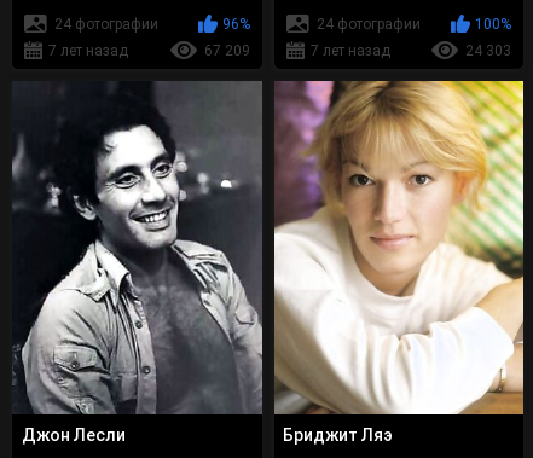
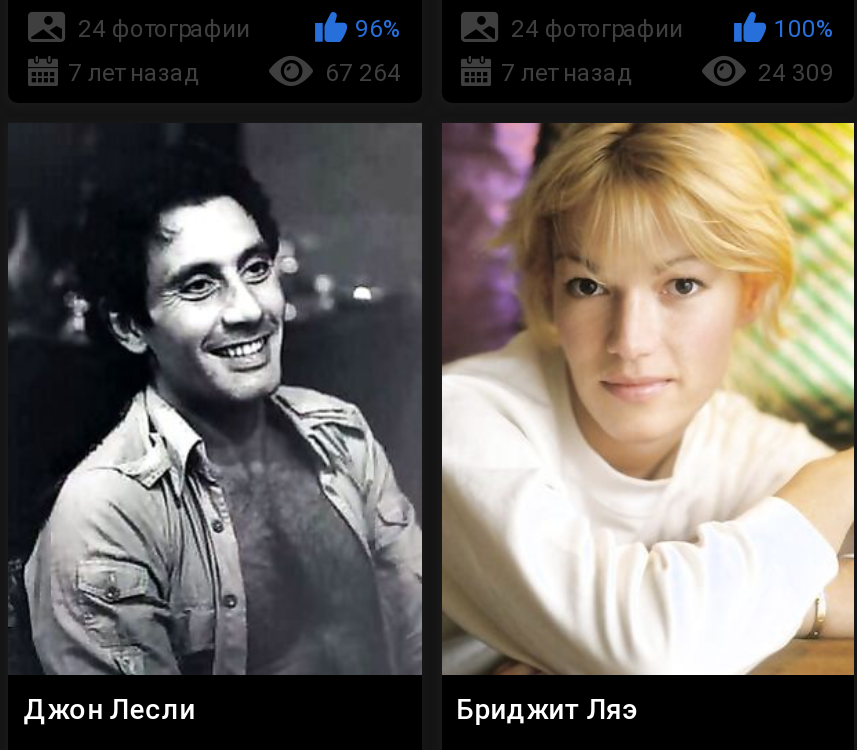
- 67 209
+ 67 264

- 24 303
+ 24 309
